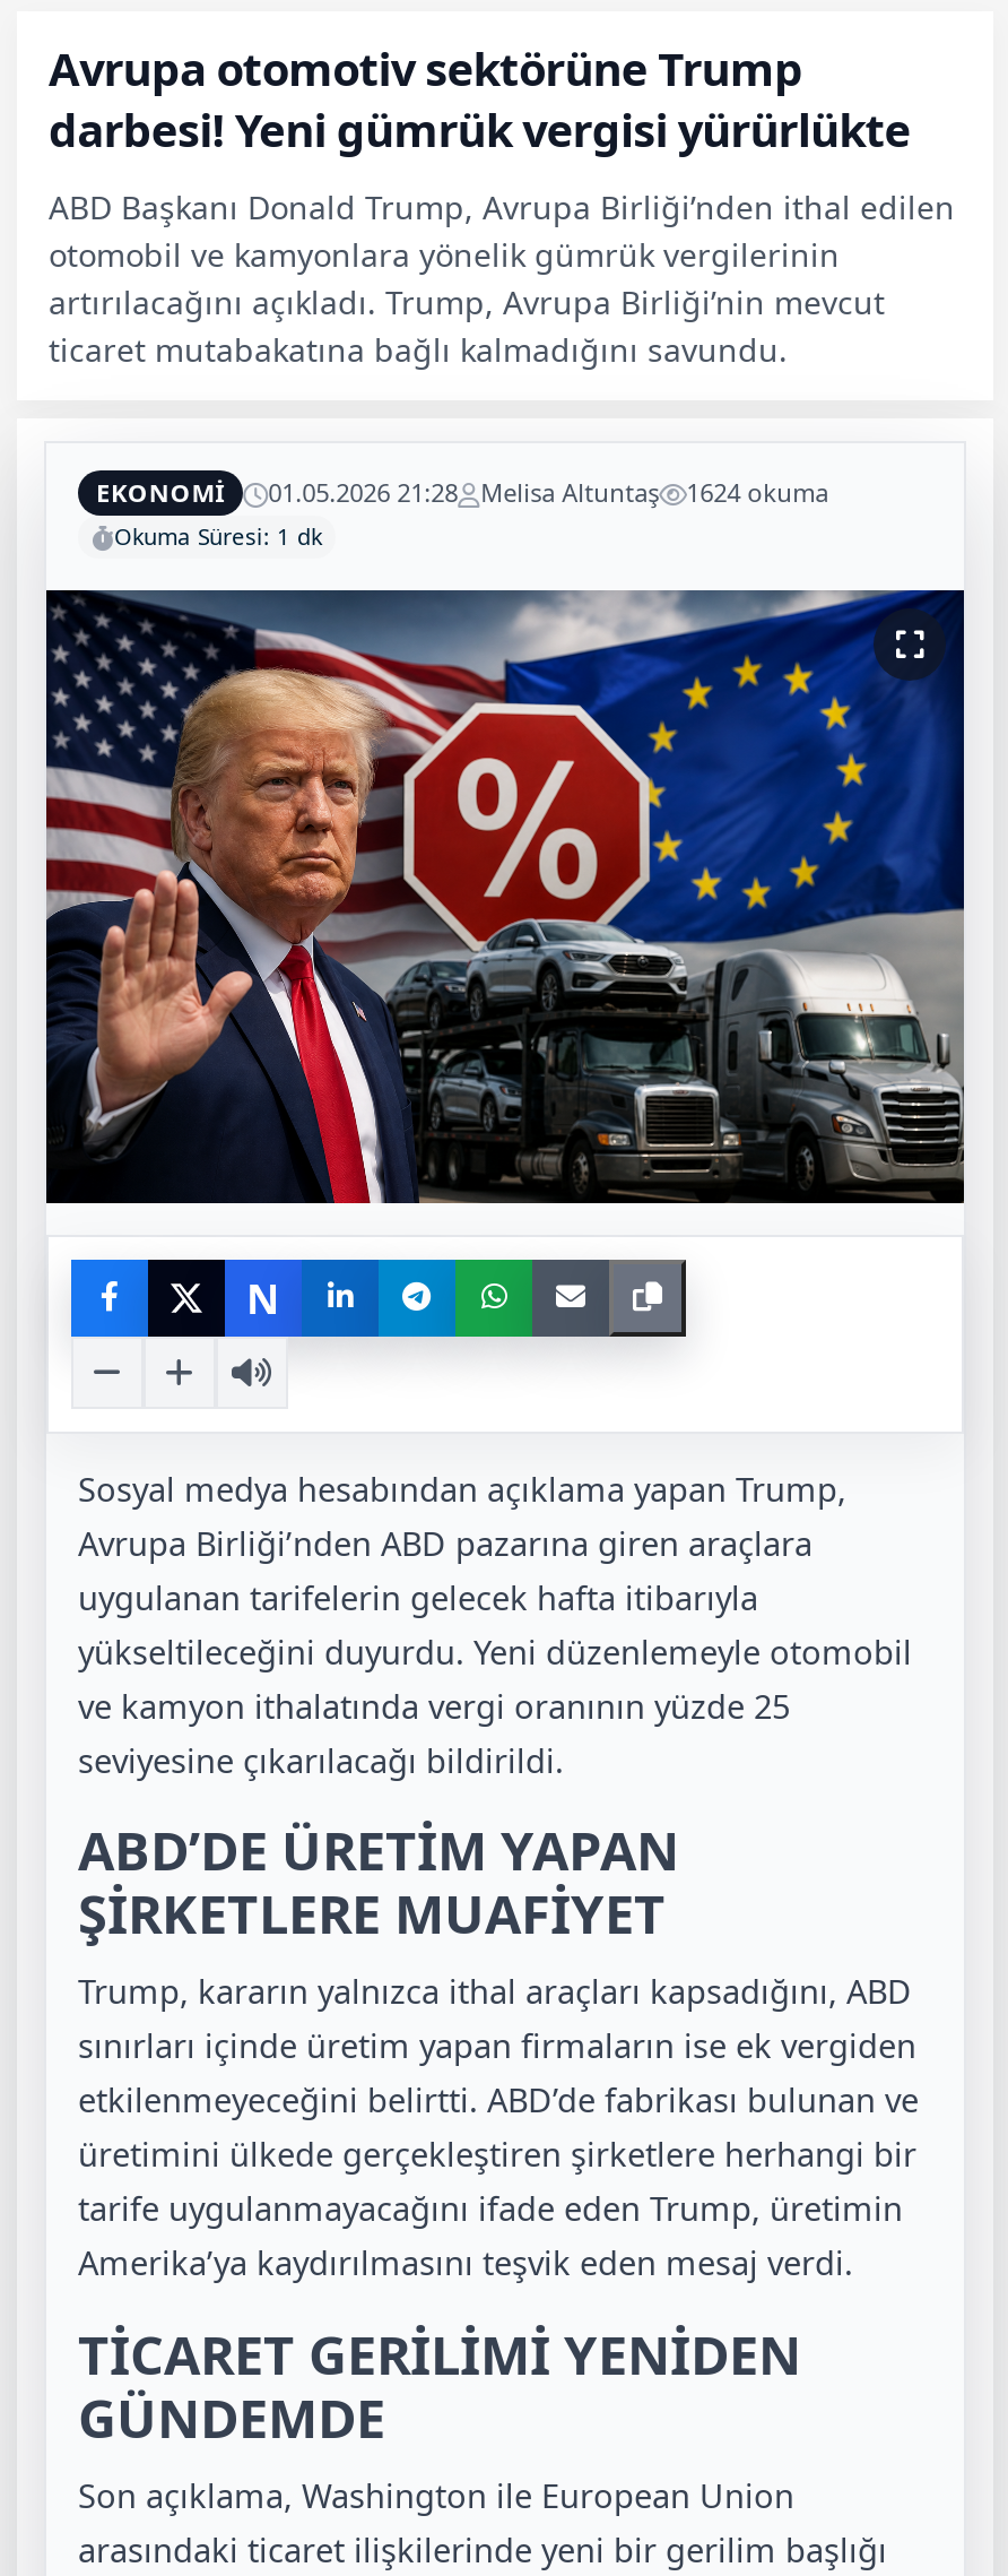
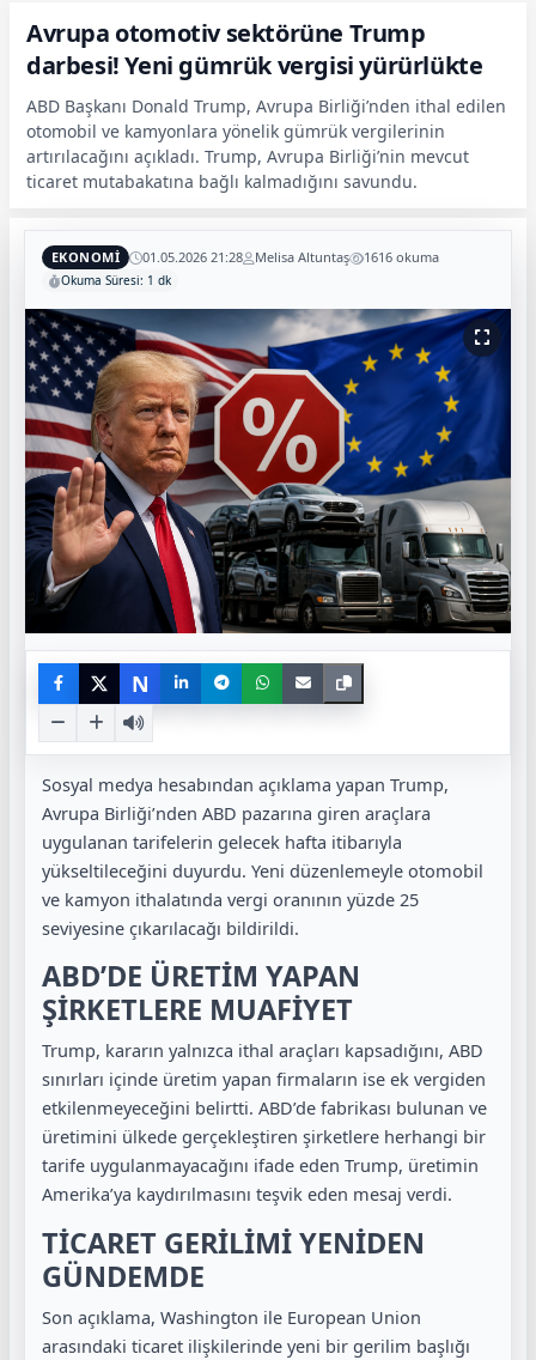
- EKONOMİ 01.05.2026 21:28 Melisa Altuntaş 1624 okuma
+ EKONOMİ 01.05.2026 21:28 Melisa Altuntaş 1616 okuma
